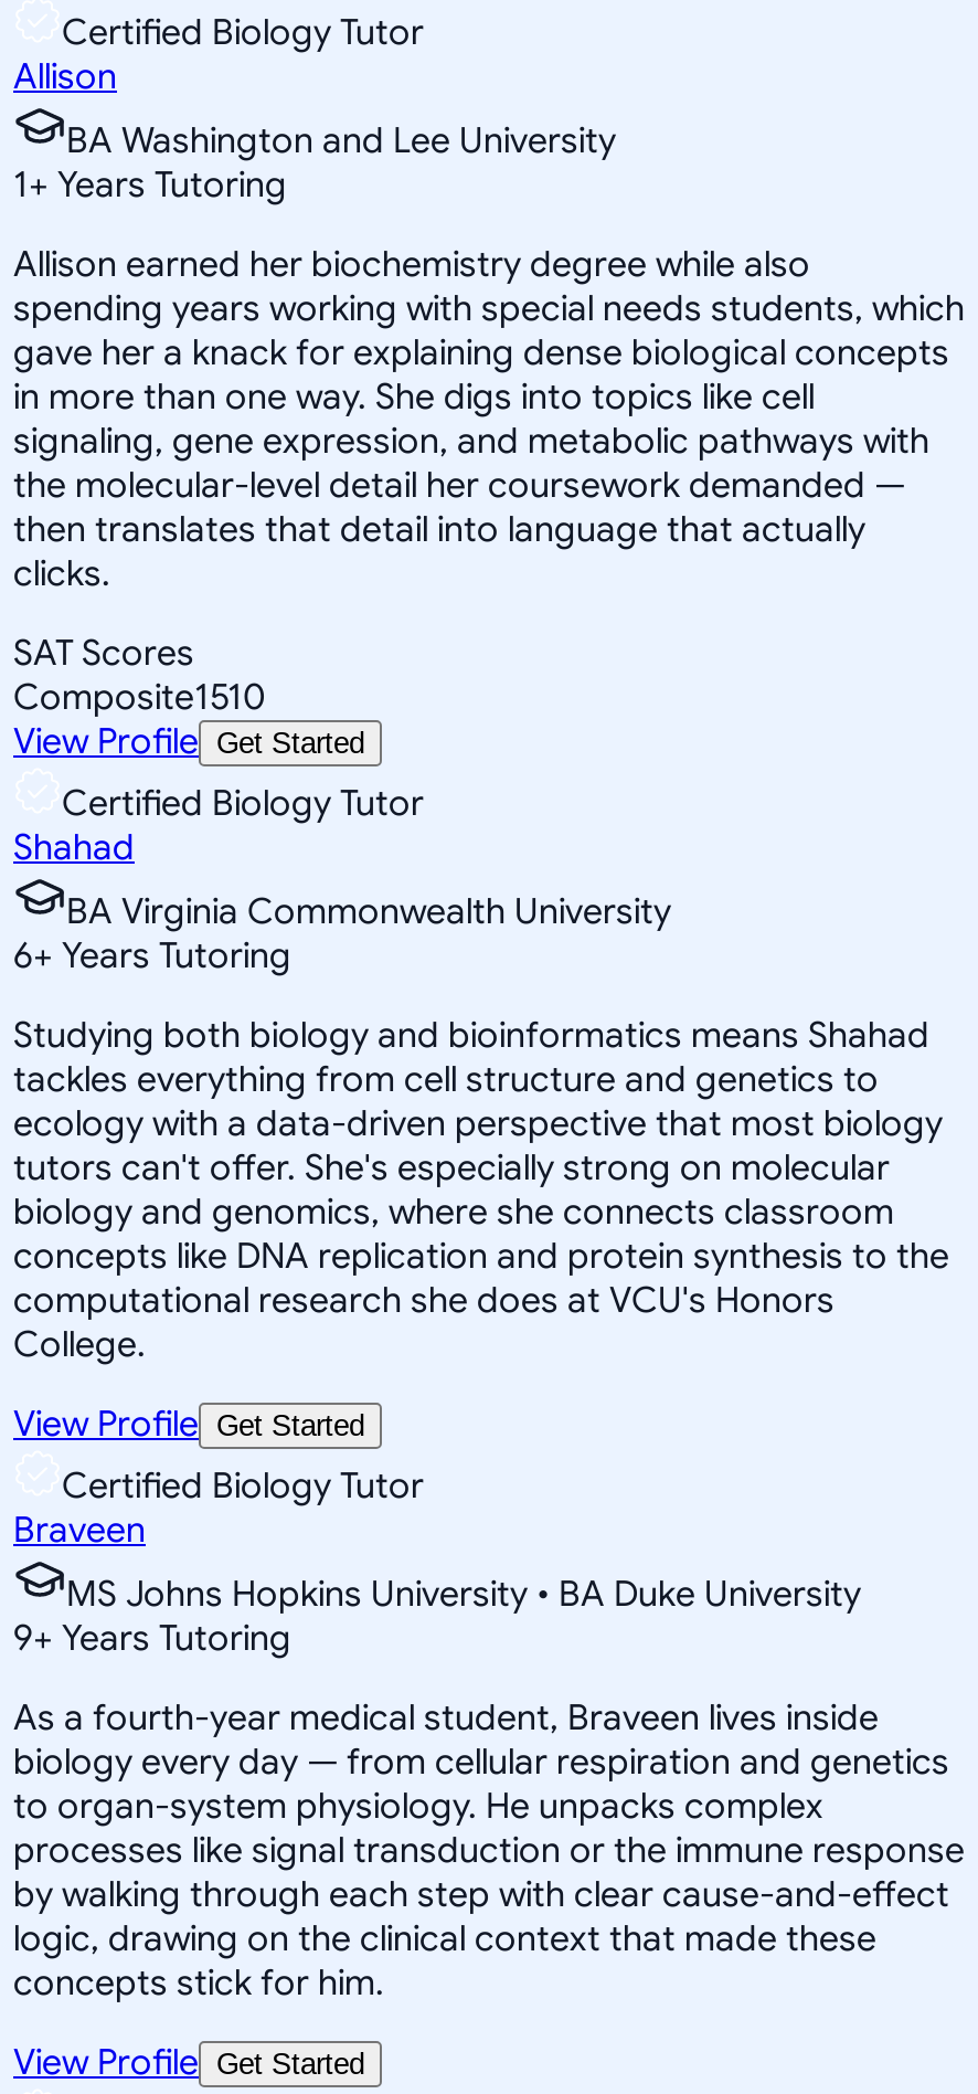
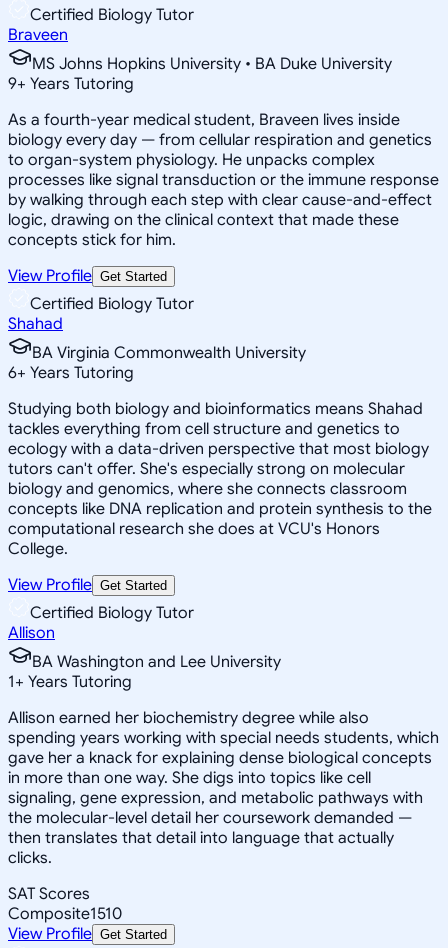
moved down: Allison | BA Washington and Lee University | 1+ Years Tutoring | ... | SAT Scores | Composite1510

moved up: View Profile Get Started | Certified Biology Tutor | Shahad | ... | View Profile Get Started | Certified Biology Tutor

moved up: Braveen | MS Johns Hopkins University • BA Duke University | 9+ Years Tutoring | ... | logic, drawing on the clinical context that made these | concepts stick for him.
